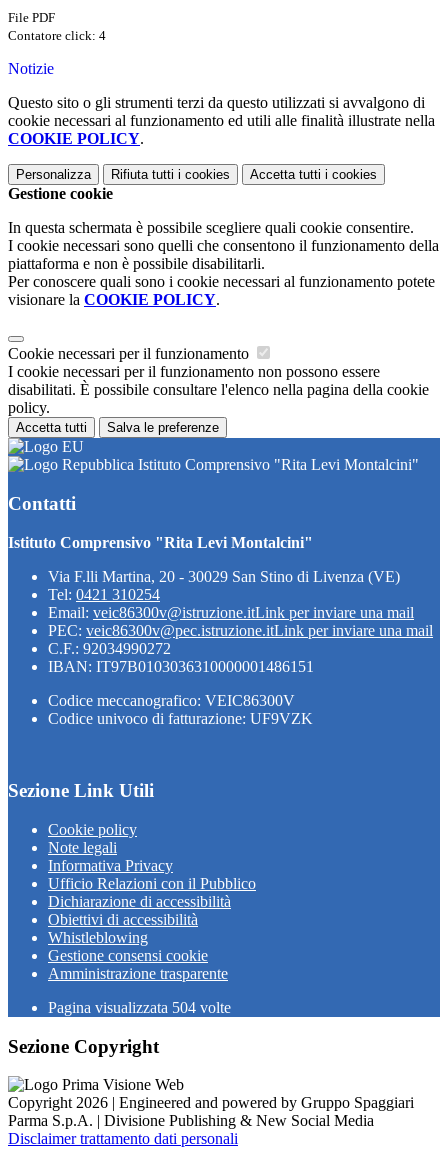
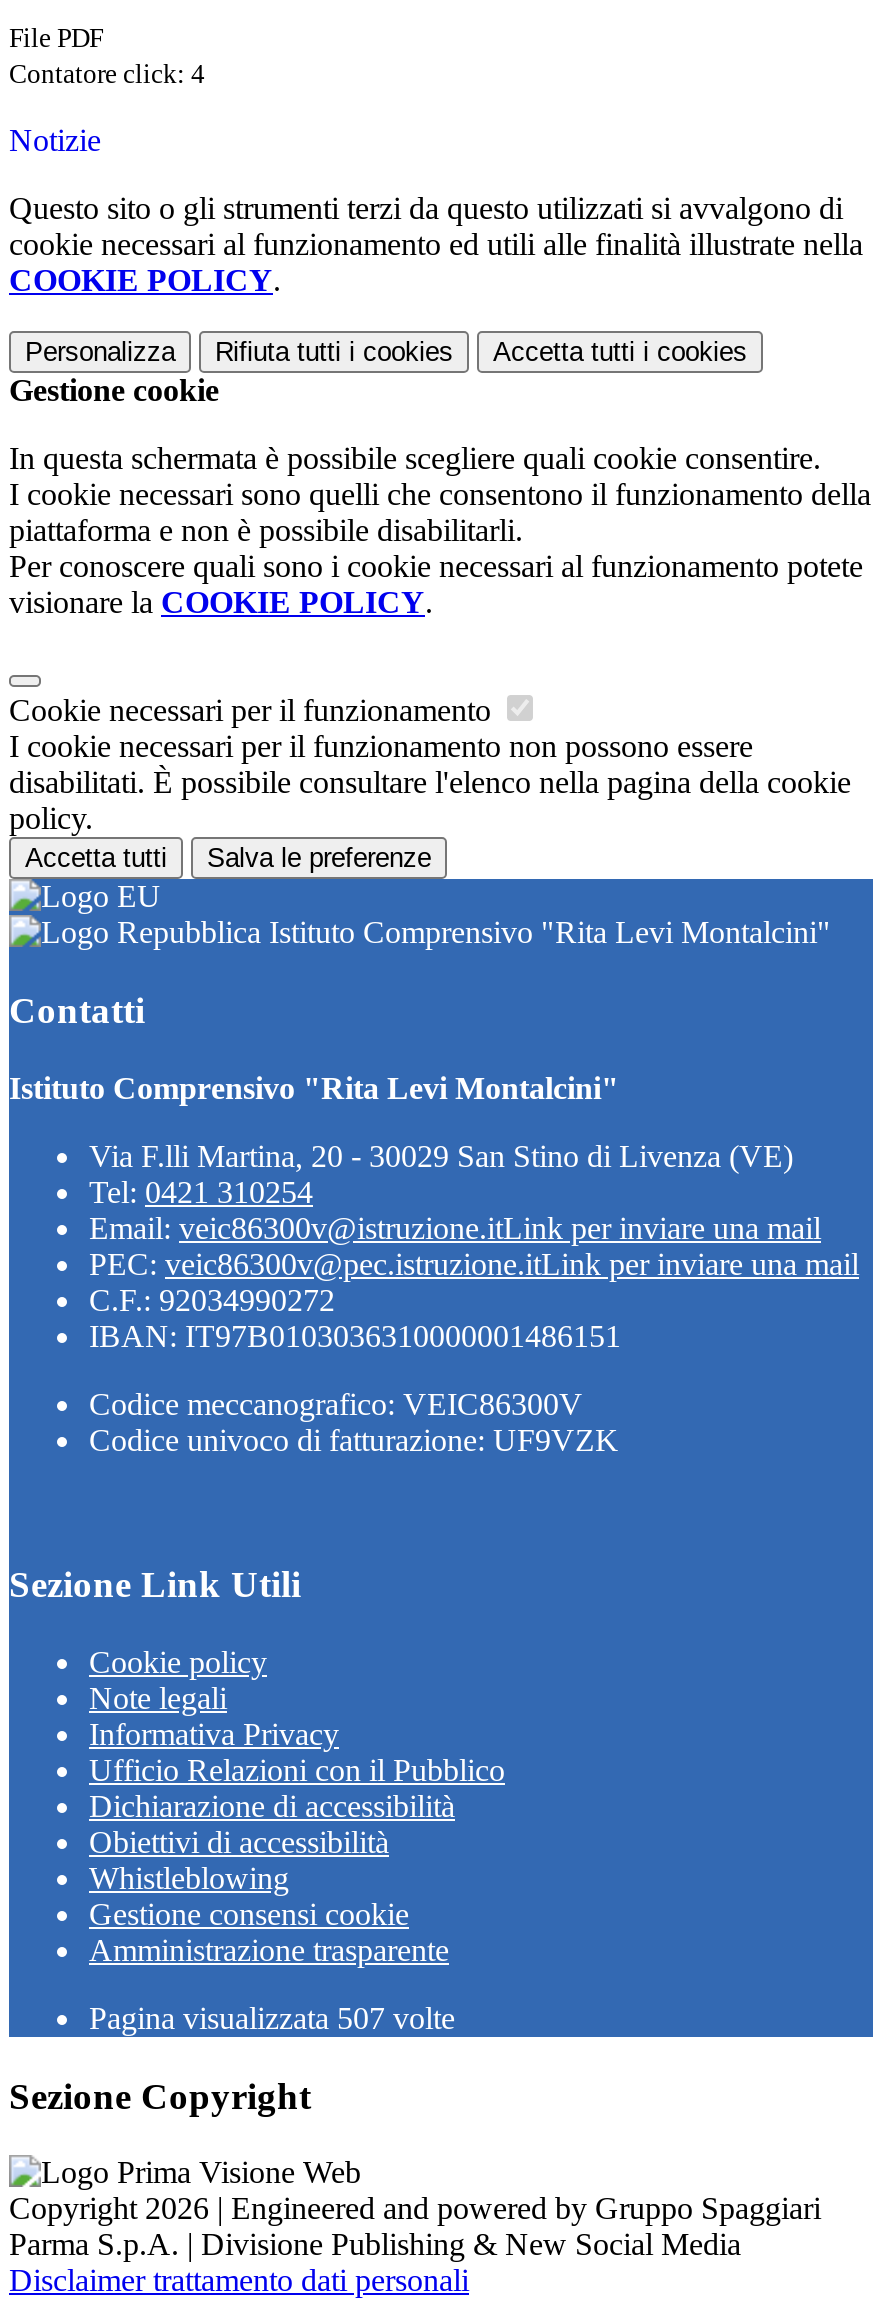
- Pagina visualizzata 504 volte
+ Pagina visualizzata 507 volte
